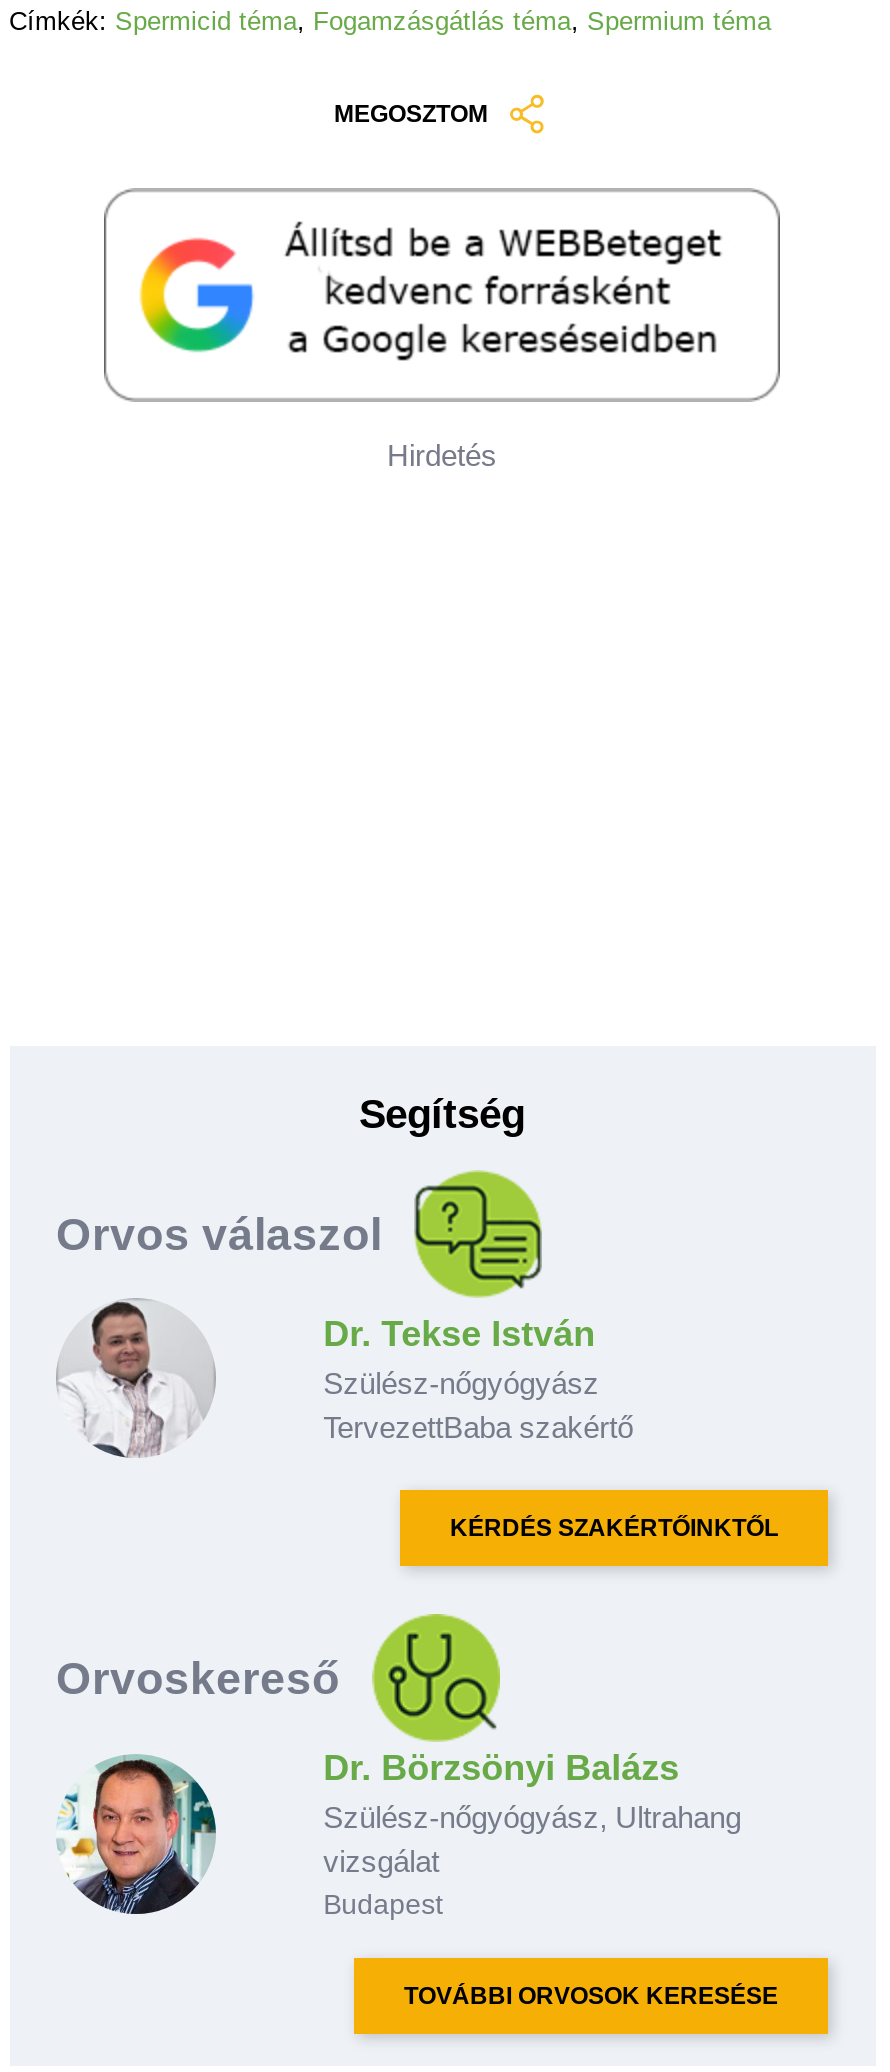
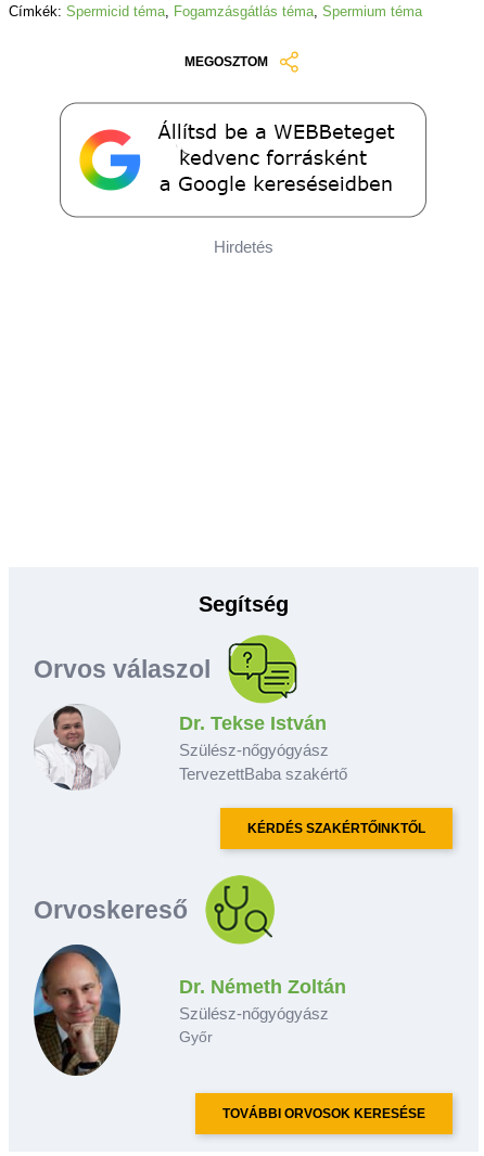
- [image]
+ [image]

- Dr. Börzsönyi Balázs
- Szülész-nőgyógyász, Ultrahang
- vizsgálat
- Budapest
+ Dr. Németh Zoltán
+ Szülész-nőgyógyász
+ Győr
